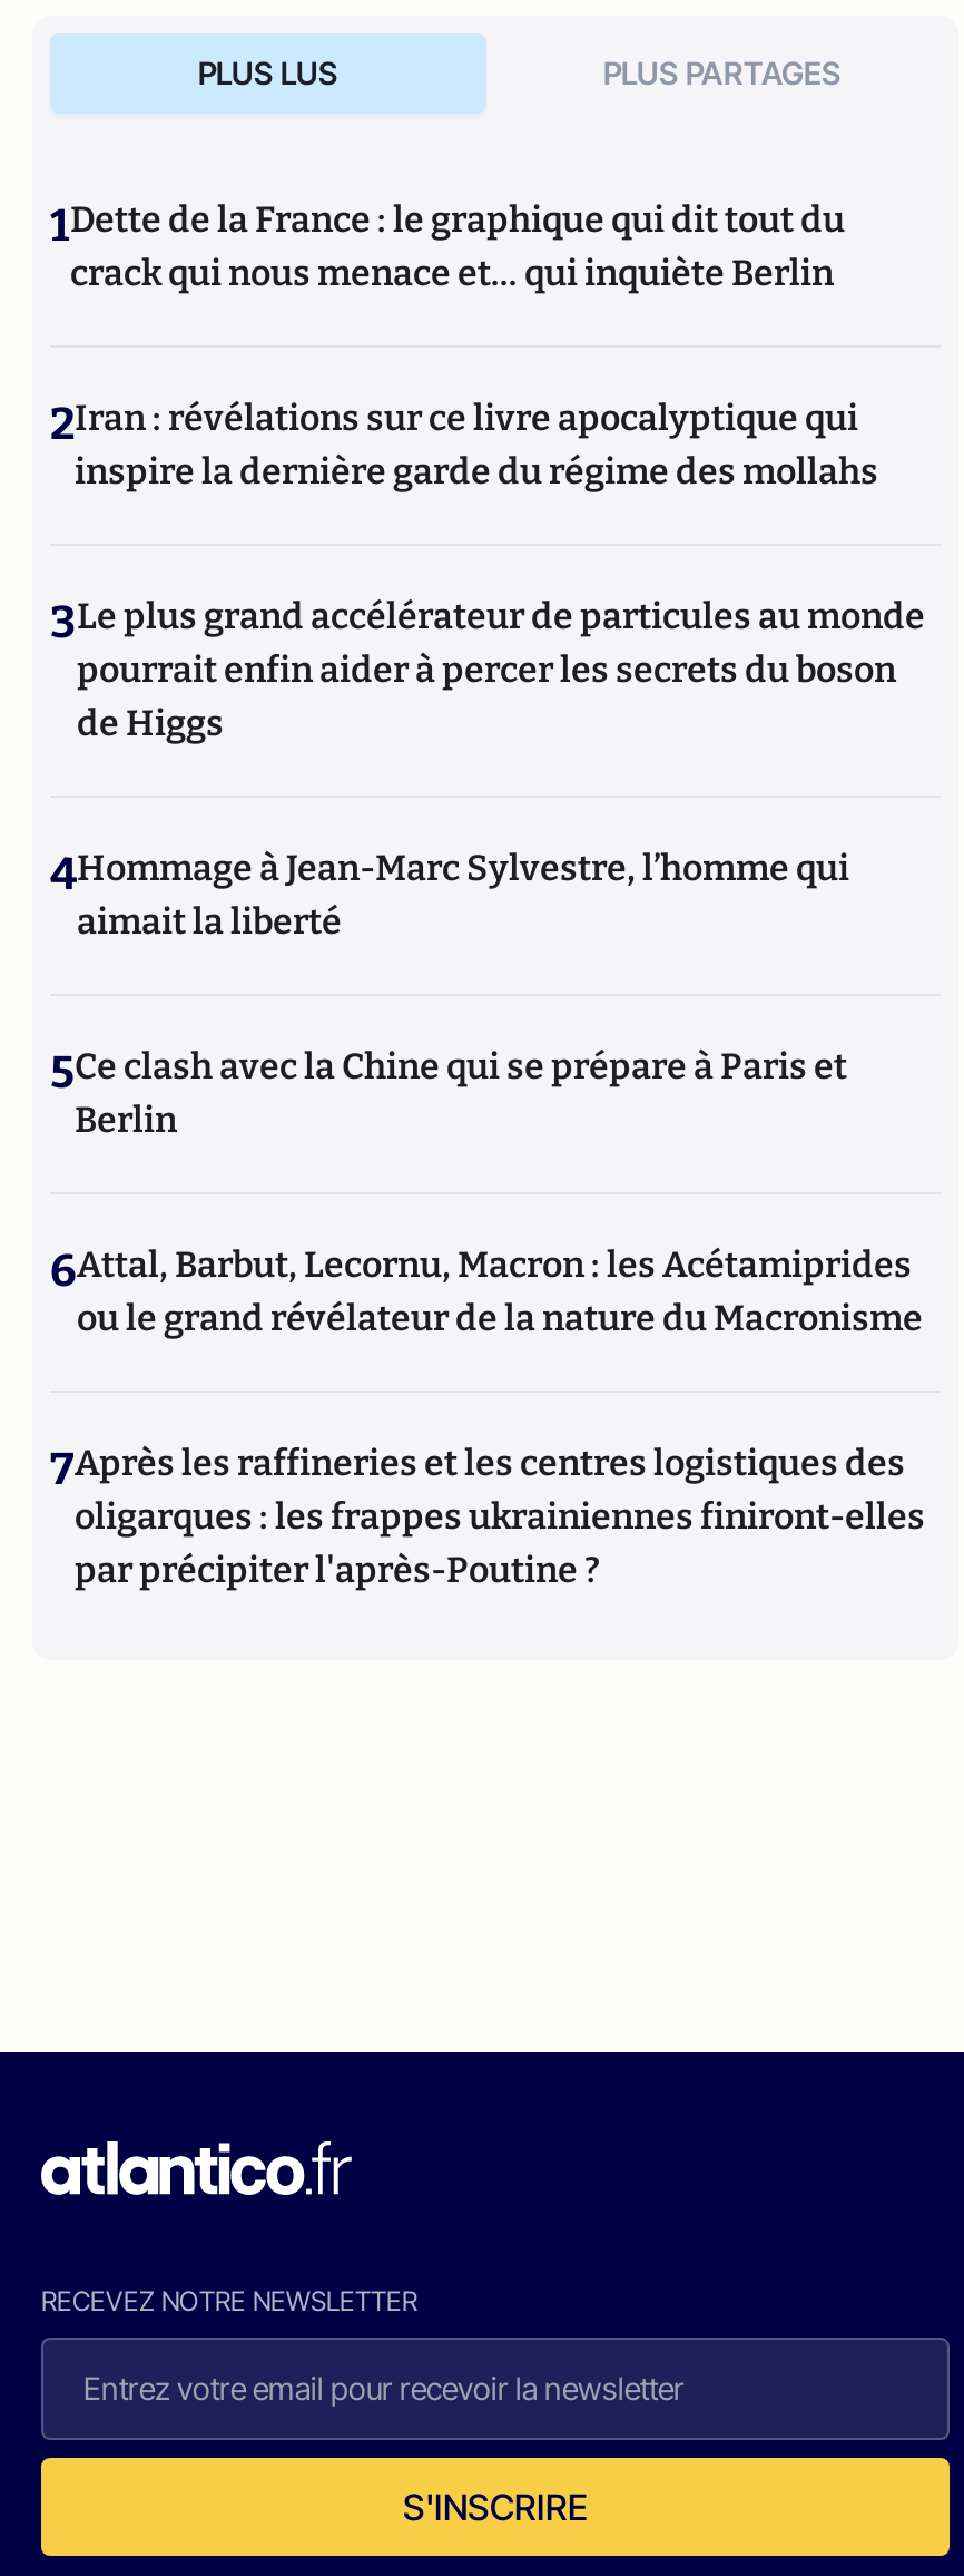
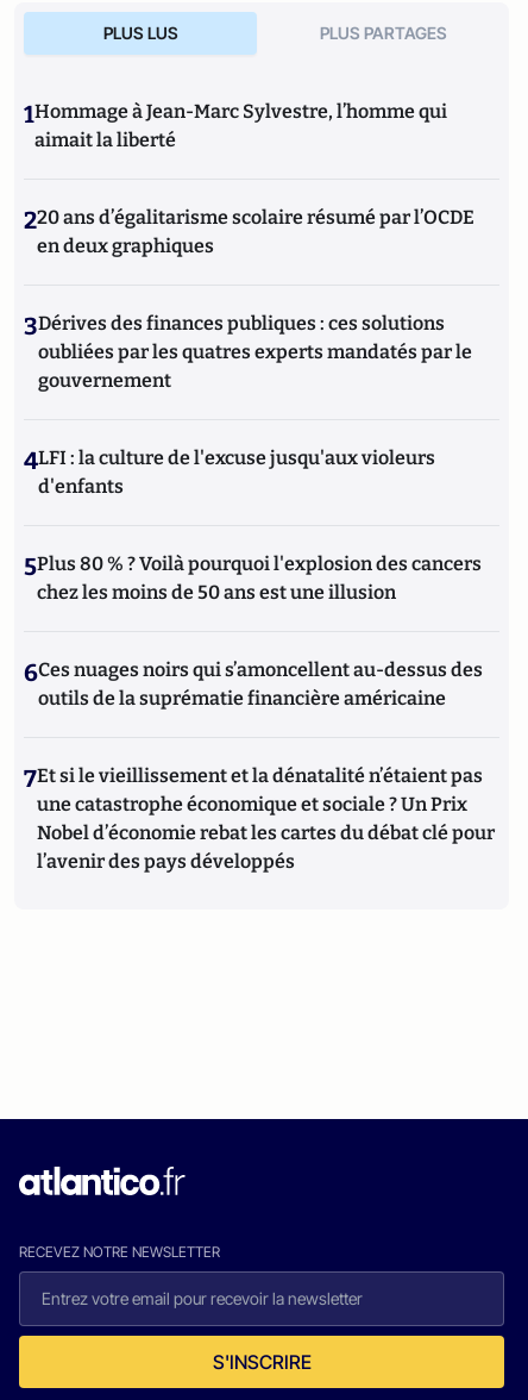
- 1Dette de la France : le graphique qui dit tout du
- crack qui nous menace et… qui inquiète Berlin
- 2Iran : révélations sur ce livre apocalyptique qui
- inspire la dernière garde du régime des mollahs
- 3Le plus grand accélérateur de particules au monde
- pourrait enfin aider à percer les secrets du boson
- de Higgs
- 4Hommage à Jean-Marc Sylvestre, l’homme qui
+ 1Hommage à Jean-Marc Sylvestre, l’homme qui

moved up: aimait la liberté

- 5Ce clash avec la Chine qui se prépare à Paris et
- Berlin
- 6Attal, Barbut, Lecornu, Macron : les Acétamiprides
- ou le grand révélateur de la nature du Macronisme
- 7Après les raffineries et les centres logistiques des
- oligarques : les frappes ukrainiennes finiront-elles
- par précipiter l'après-Poutine ?
+ 220 ans d’égalitarisme scolaire résumé par l’OCDE
+ en deux graphiques
+ 3Dérives des finances publiques : ces solutions
+ oubliées par les quatres experts mandatés par le
+ gouvernement
+ 4LFI : la culture de l'excuse jusqu'aux violeurs
+ d'enfants
+ 5Plus 80 % ? Voilà pourquoi l'explosion des cancers
+ chez les moins de 50 ans est une illusion
+ 6Ces nuages noirs qui s’amoncellent au-dessus des
+ outils de la suprématie financière américaine
+ 7Et si le vieillissement et la dénatalité n’étaient pas
+ une catastrophe économique et sociale ? Un Prix
+ Nobel d’économie rebat les cartes du débat clé pour
+ l’avenir des pays développés
